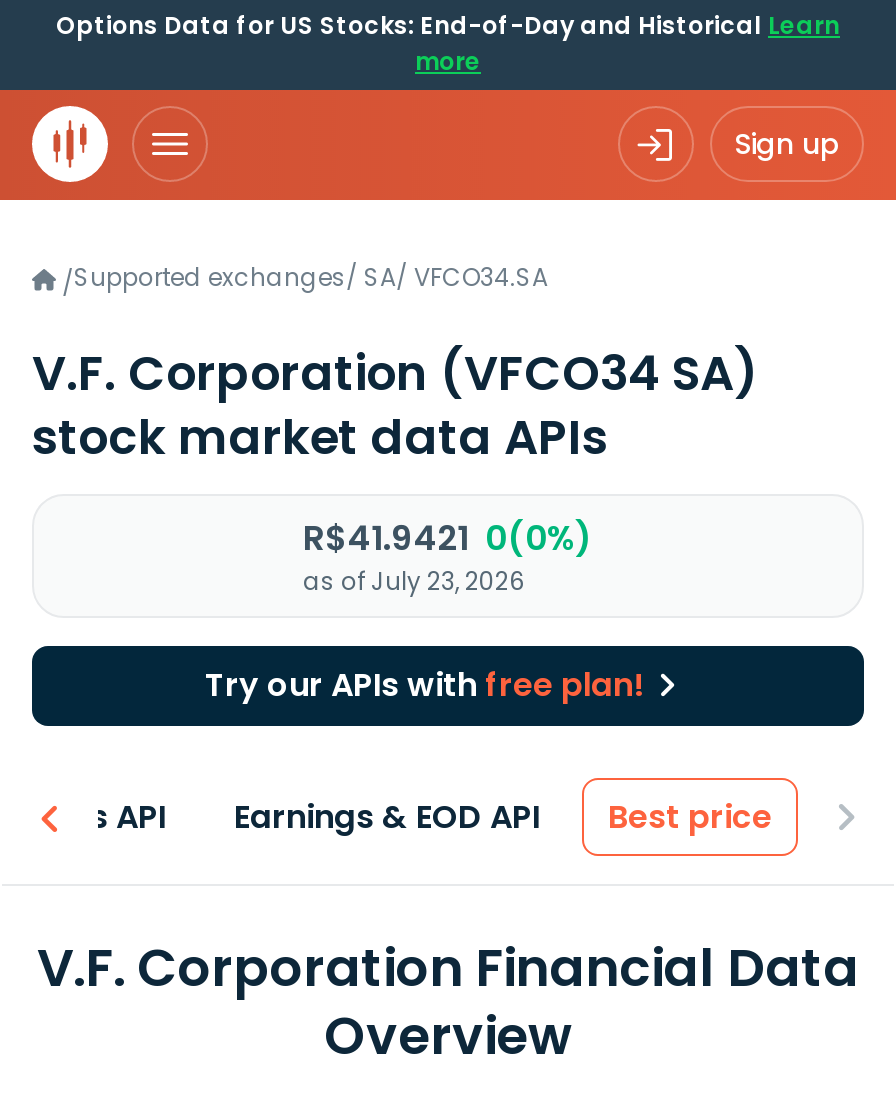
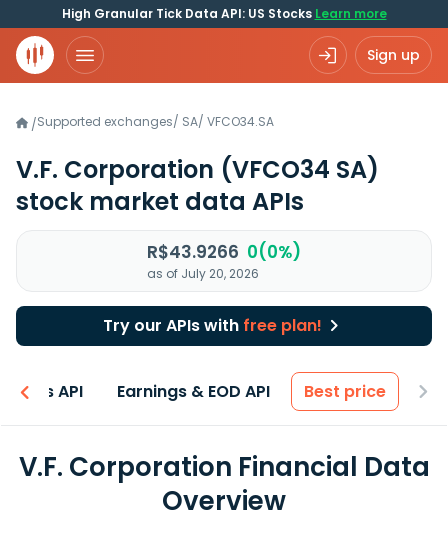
- Options Data for US Stocks: End-of-Day and Historical Learn
- more
+ High Granular Tick Data API: US Stocks Learn more

- R$41.9421 0(0%)
- as of July 23, 2026
+ R$43.9266 0(0%)
+ as of July 20, 2026
